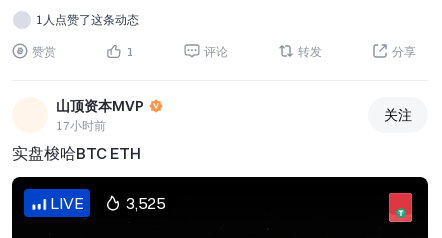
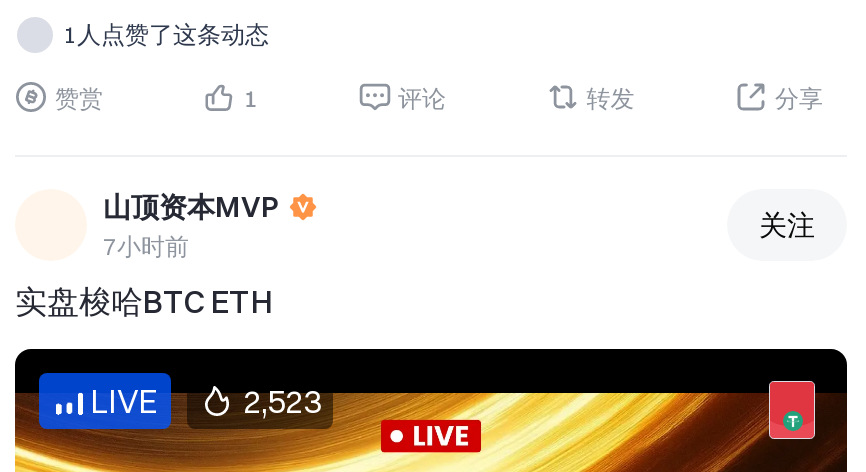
- 17小时前
+ 7小时前

- 3,525
+ 2,523
